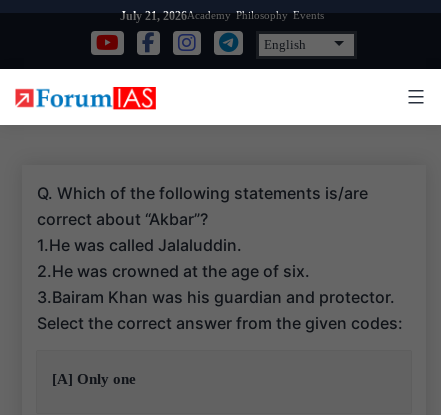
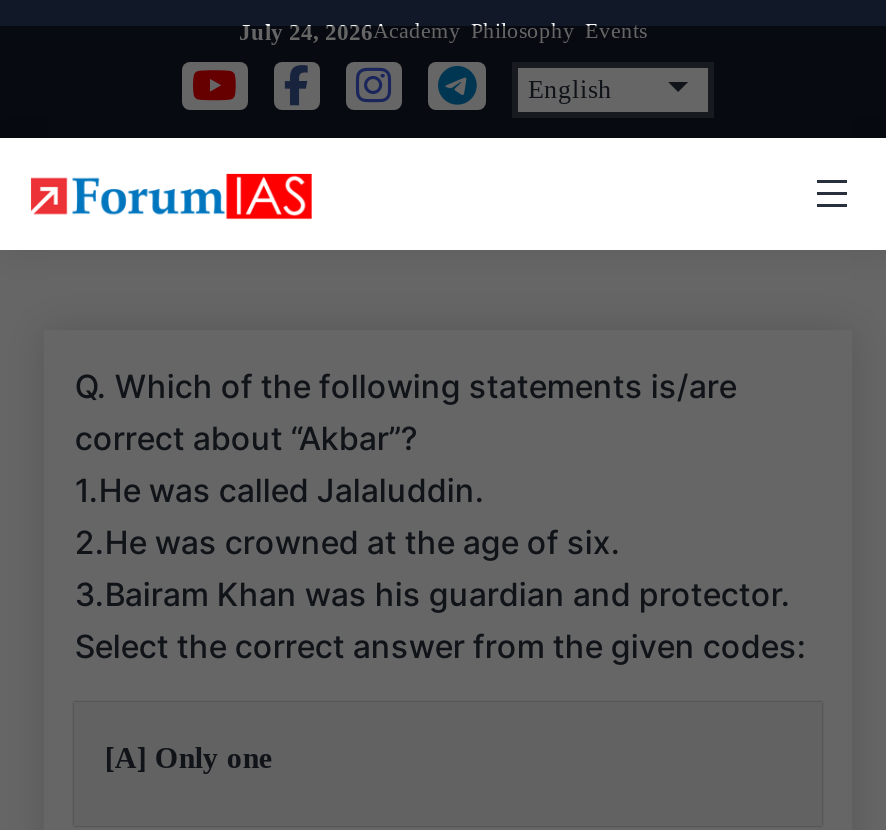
- July 21, 2026Academy Philosophy Events
+ July 24, 2026Academy Philosophy Events
